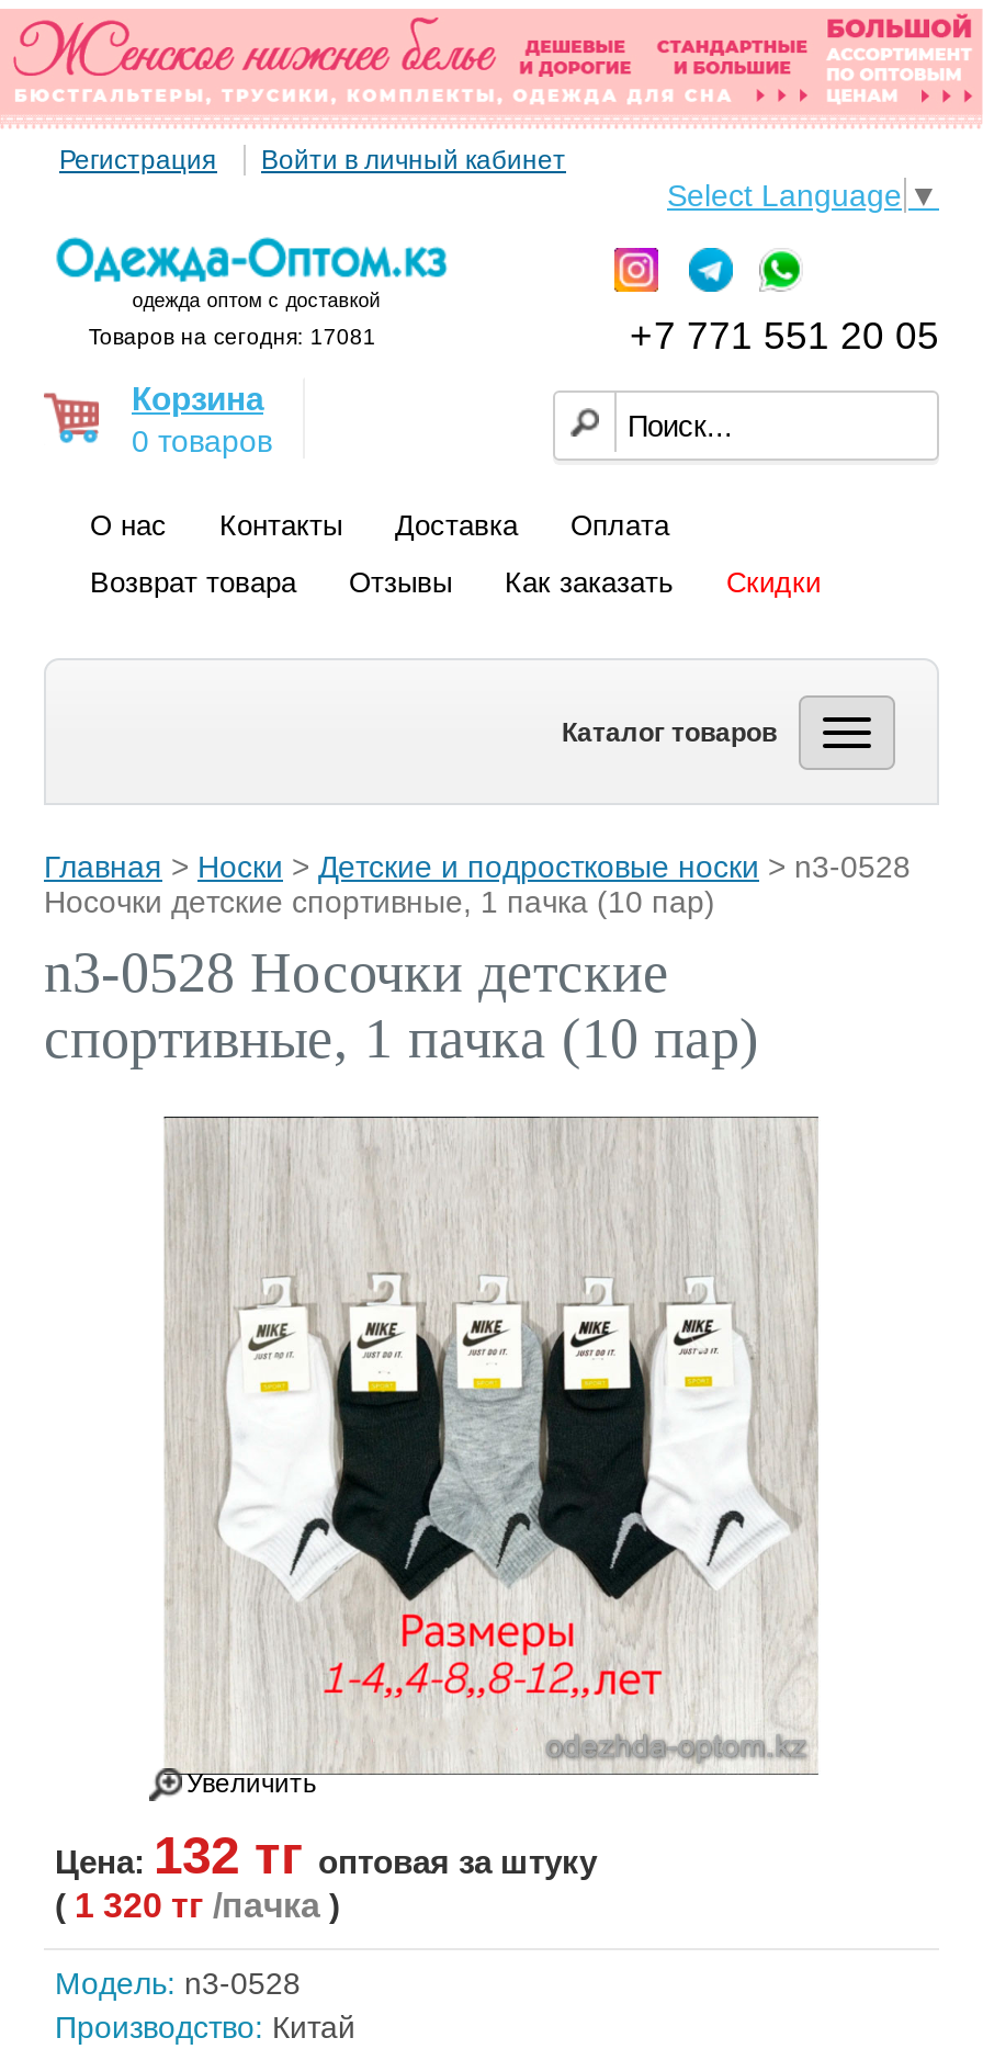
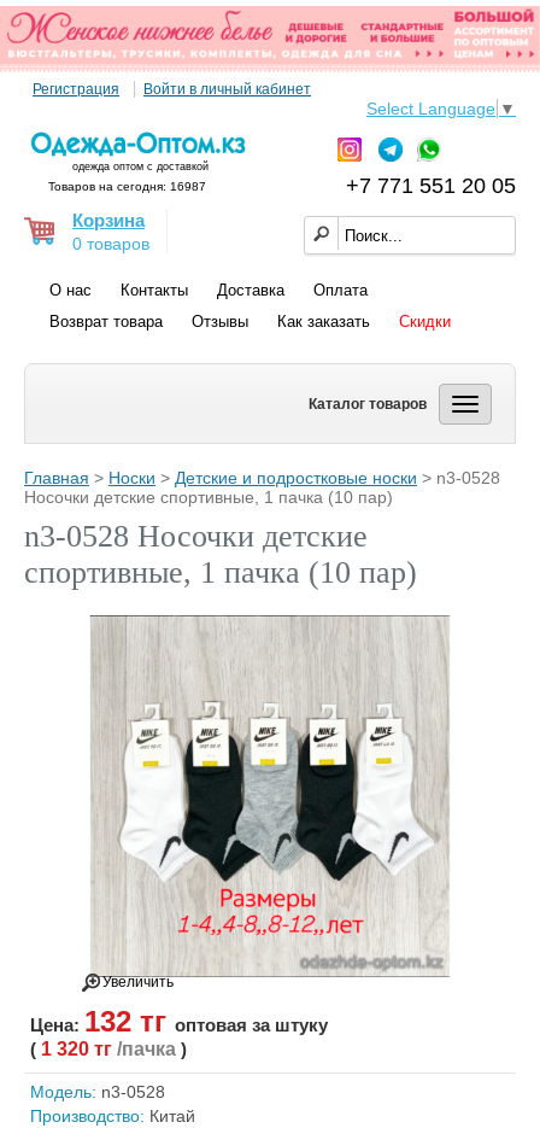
- Товаров на сегодня: 17081
+ Товаров на сегодня: 16987
